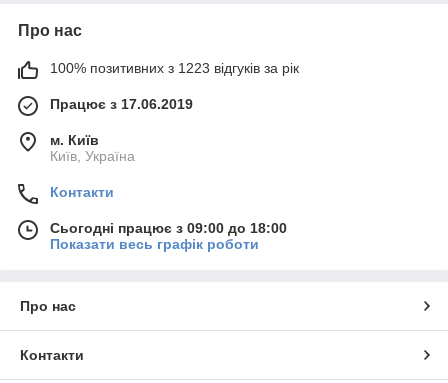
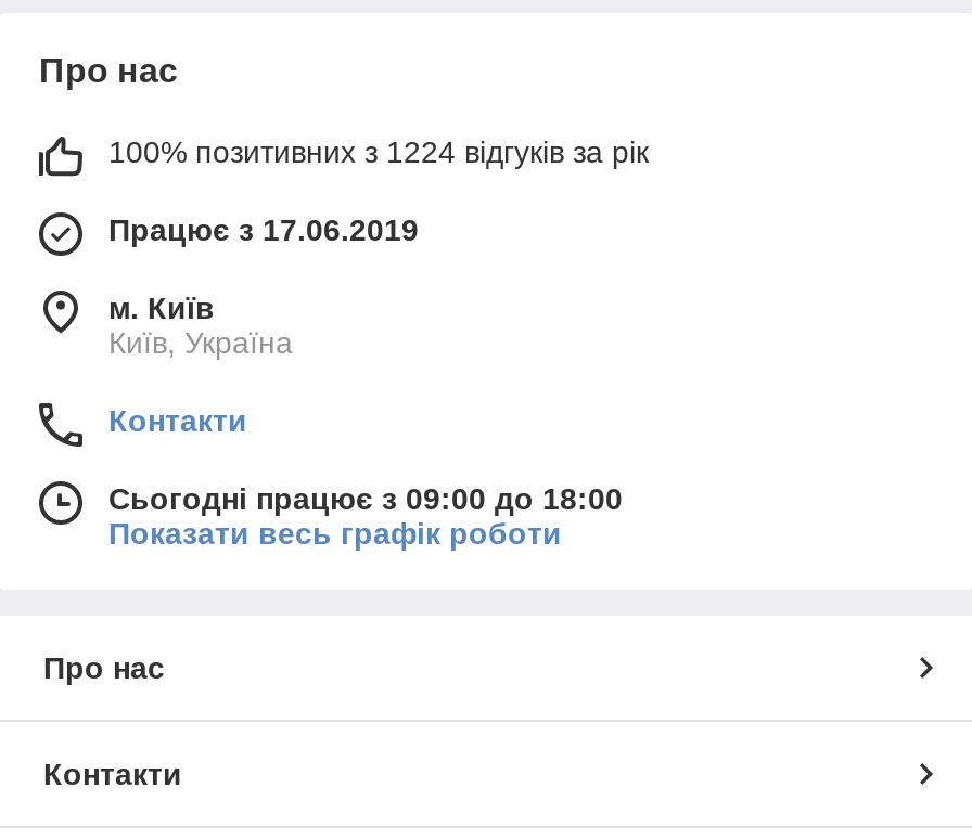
- 100% позитивних з 1223 відгуків за рік
+ 100% позитивних з 1224 відгуків за рік
